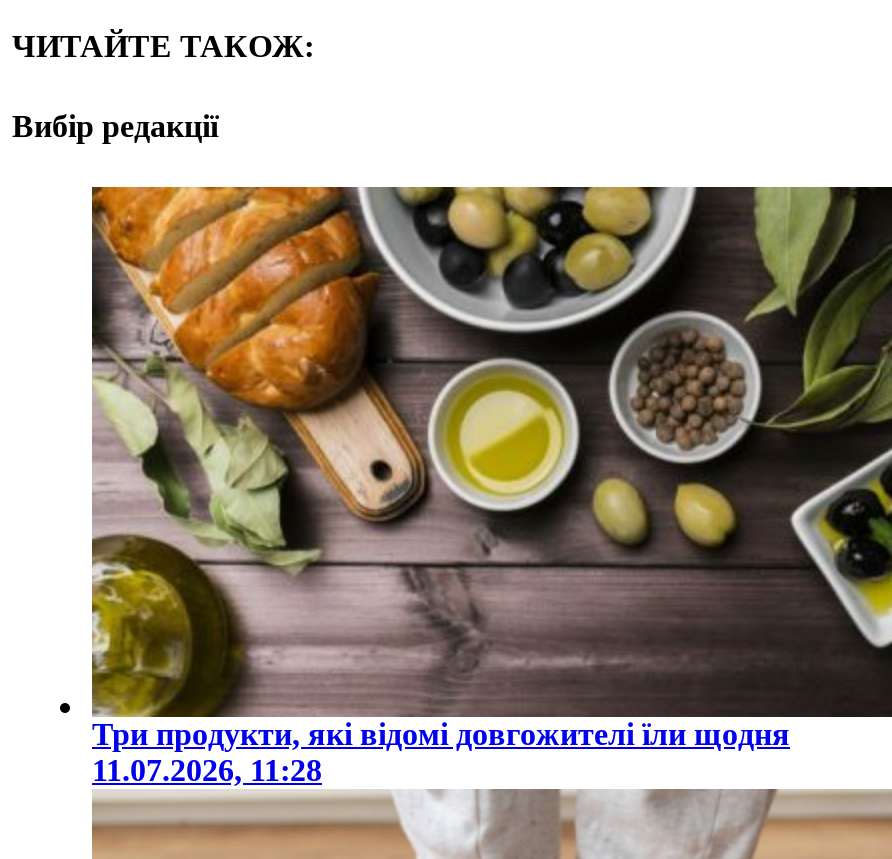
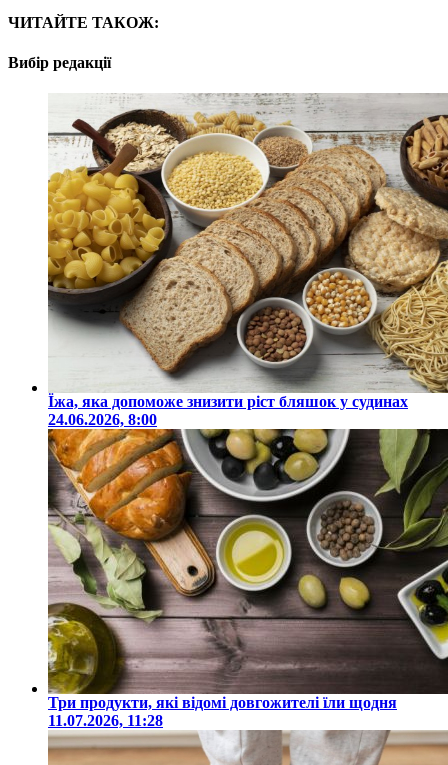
+ [image]
+ Їжа, яка допоможе знизити ріст бляшок у судинах
+ 24.06.2026, 8:00
